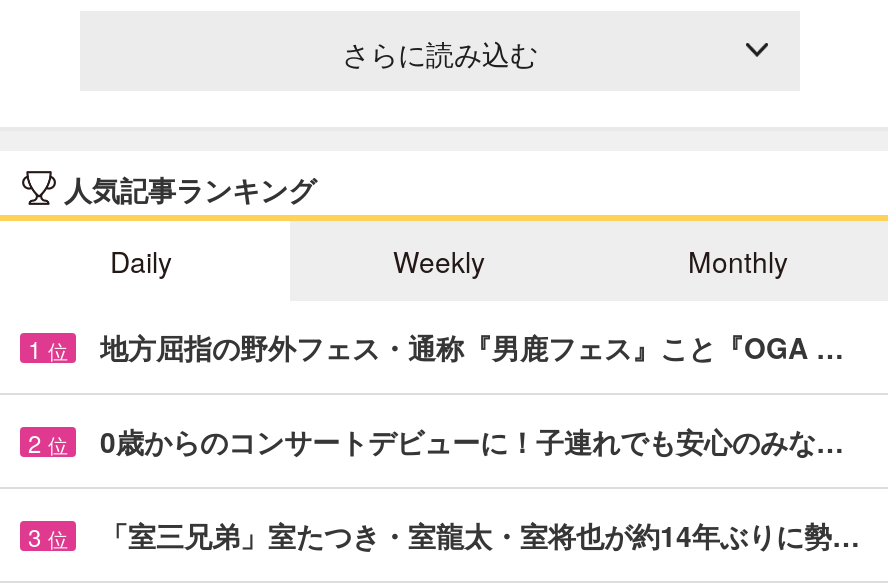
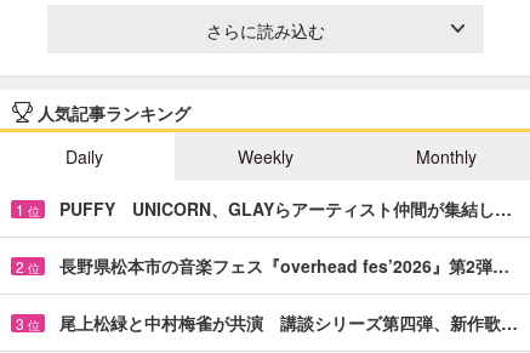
- 地方屈指の野外フェス・通称『男鹿フェス』こと『OGA …
+ PUFFY UNICORN、GLAYらアーティスト仲間が集結し…

- 0歳からのコンサートデビューに！子連れでも安心のみな…
+ 長野県松本市の音楽フェス『overhead fes’2026』第2弾…

- 「室三兄弟」室たつき・室龍太・室将也が約14年ぶりに勢…
+ 尾上松緑と中村梅雀が共演 講談シリーズ第四弾、新作歌…
